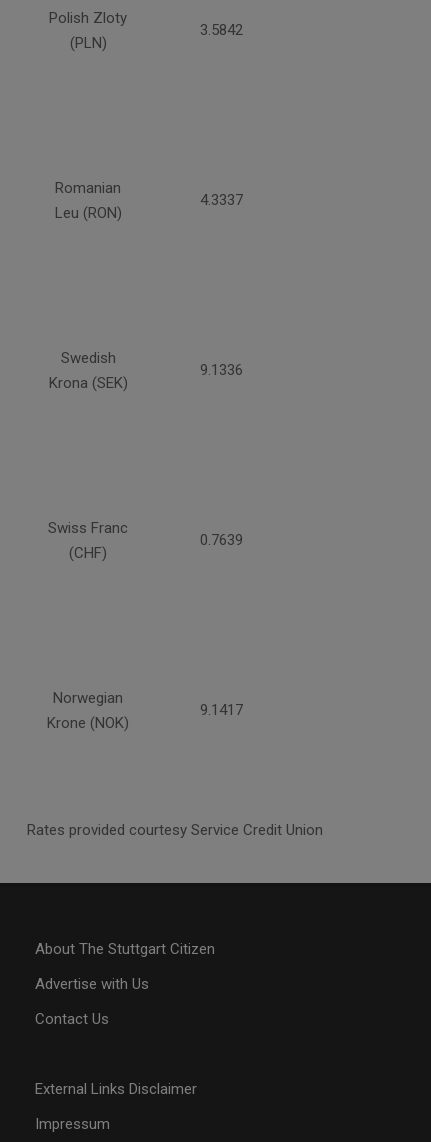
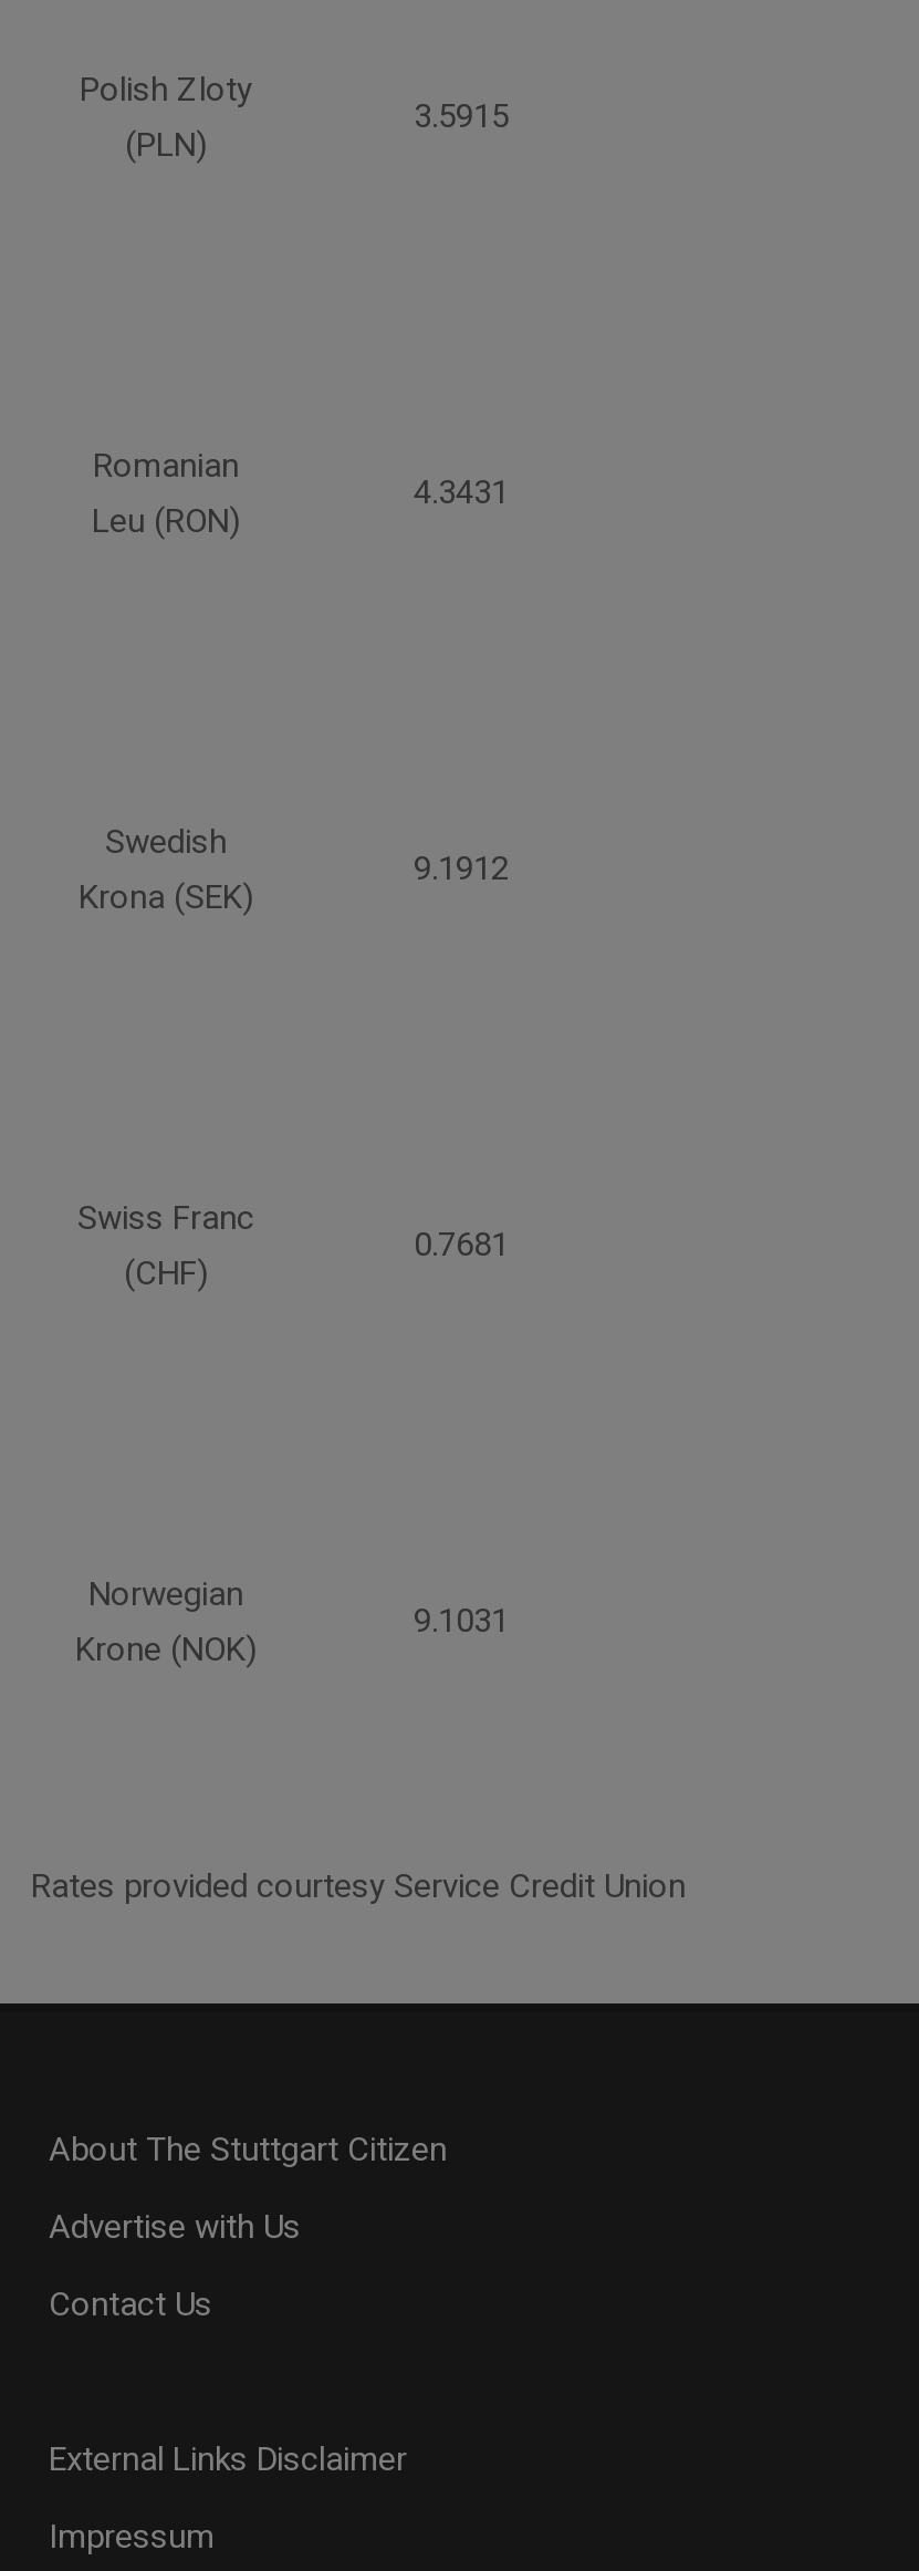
- 3.5842
+ 3.5915

- 4.3337
+ 4.3431

- 9.1336
+ 9.1912

- 0.7639
+ 0.7681

- 9.1417
+ 9.1031
